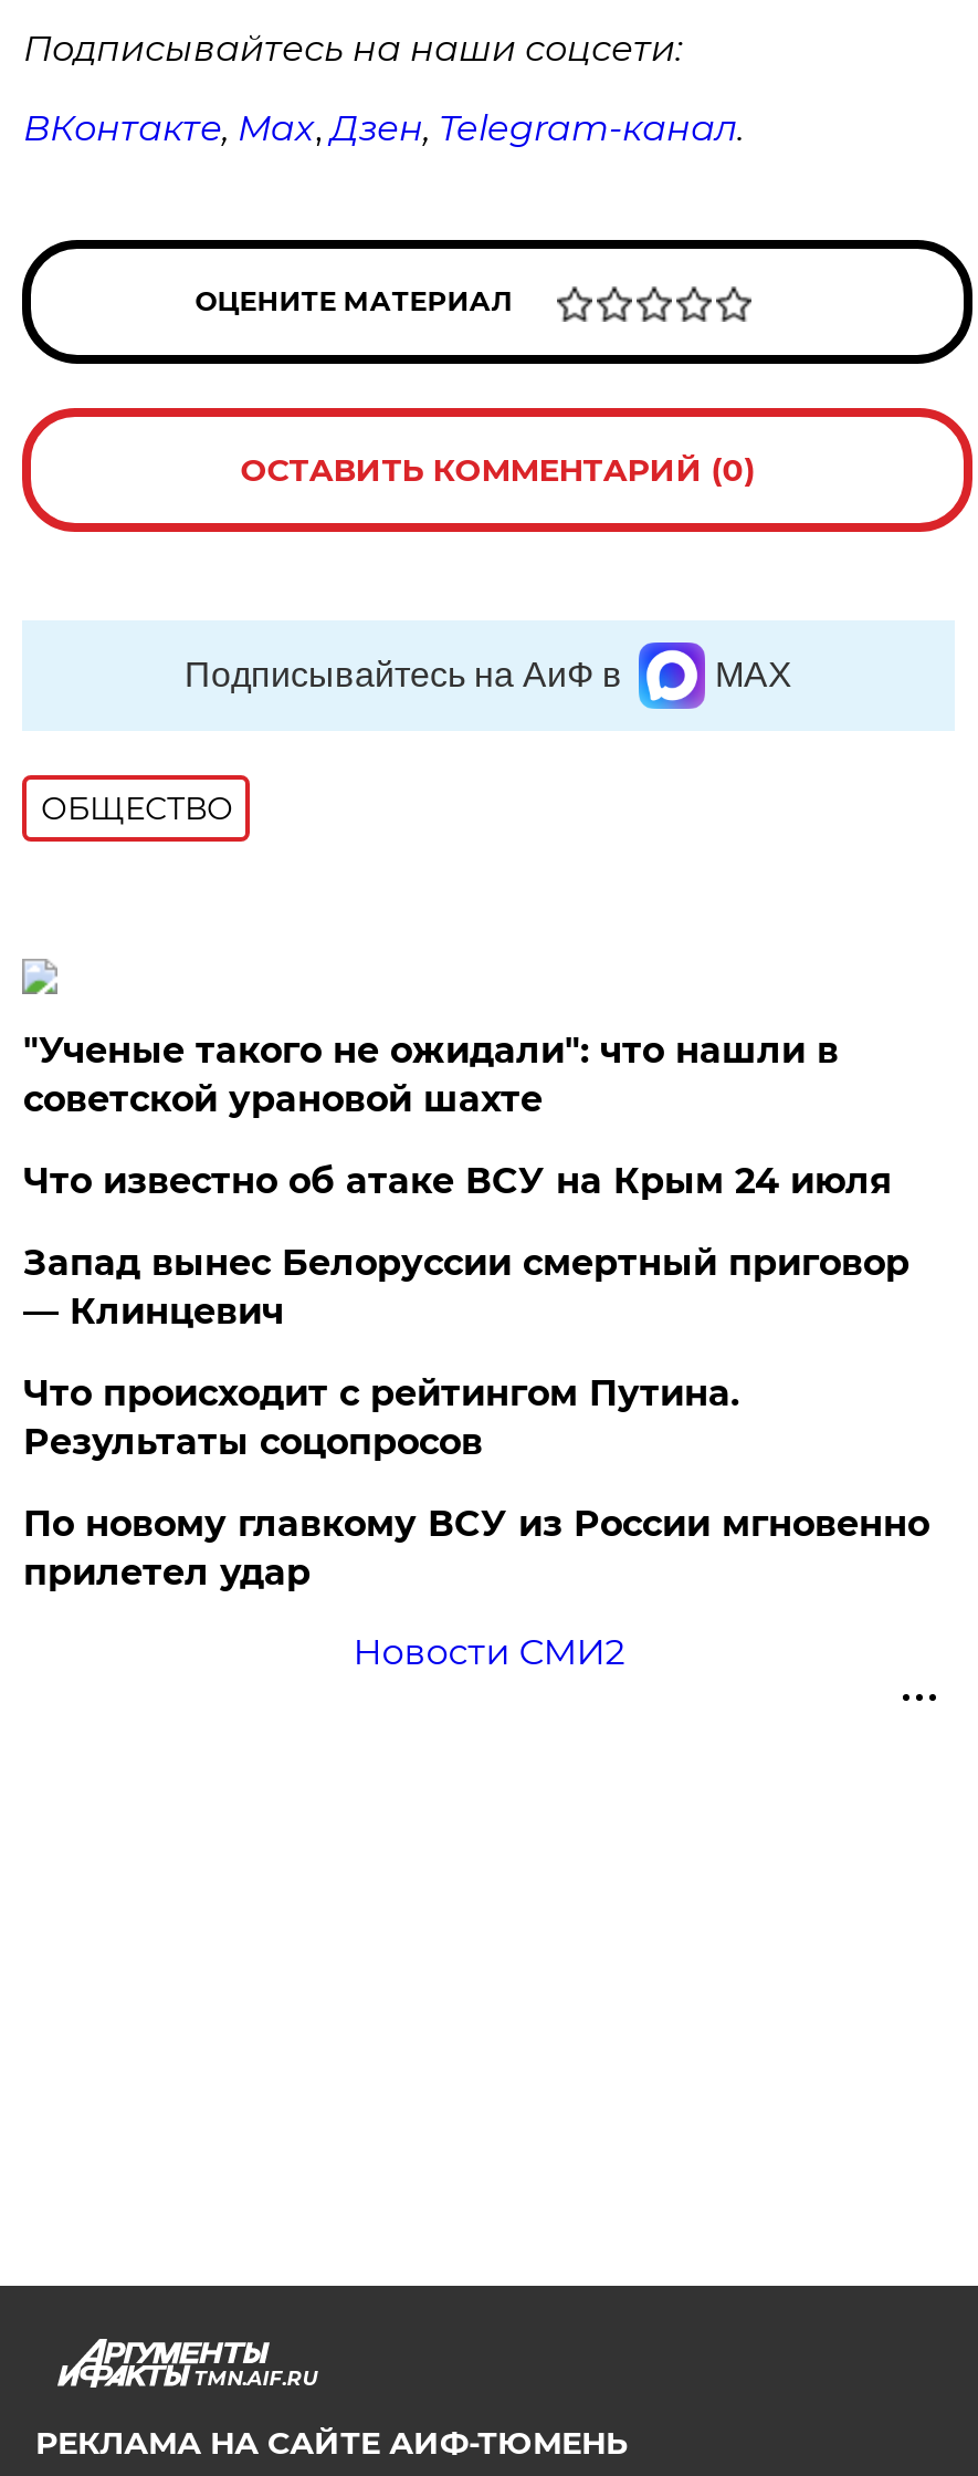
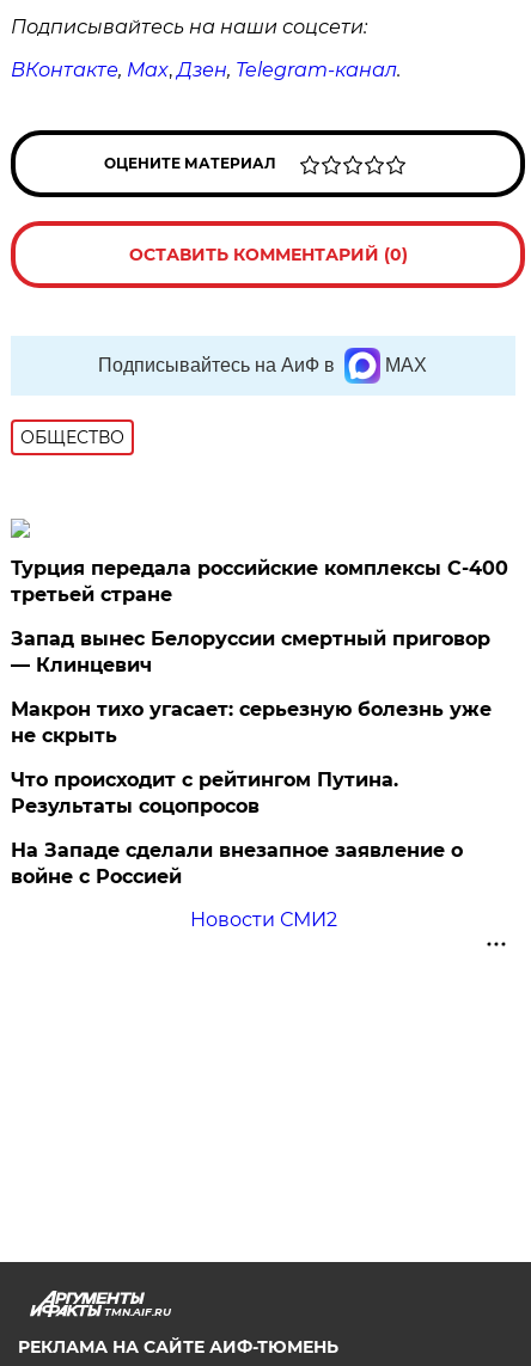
- "Ученые такого не ожидали": что нашли в
- советской урановой шахте
- Что известно об атаке ВСУ на Крым 24 июля
+ Турция передала российские комплексы С-400
+ третьей стране

moved up: Запад вынес Белоруссии смертный приговор | — Клинцевич

+ Макрон тихо угасает: серьезную болезнь уже
+ не скрыть

- По новому главкому ВСУ из России мгновенно
- прилетел удар
+ На Западе сделали внезапное заявление о
+ войне с Россией
